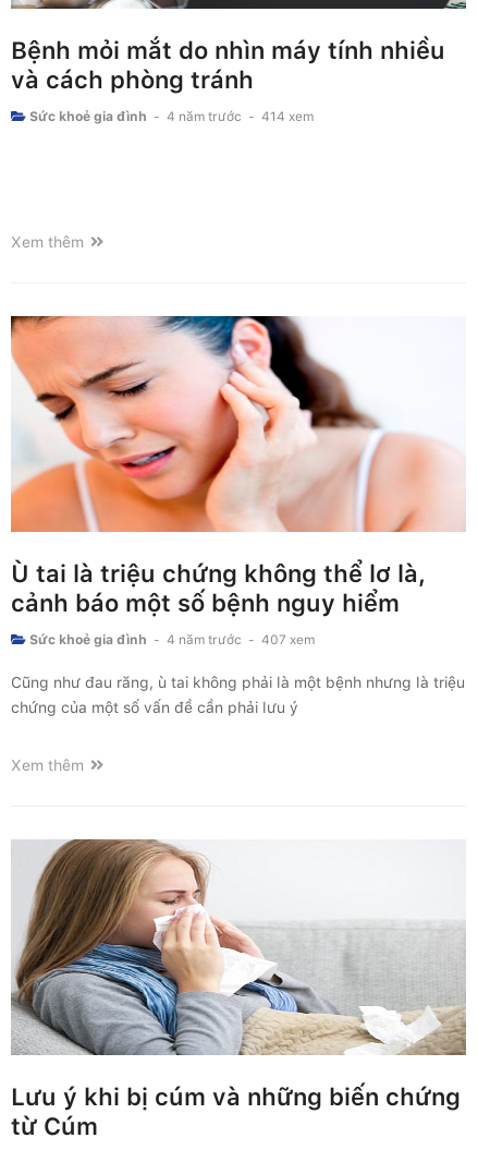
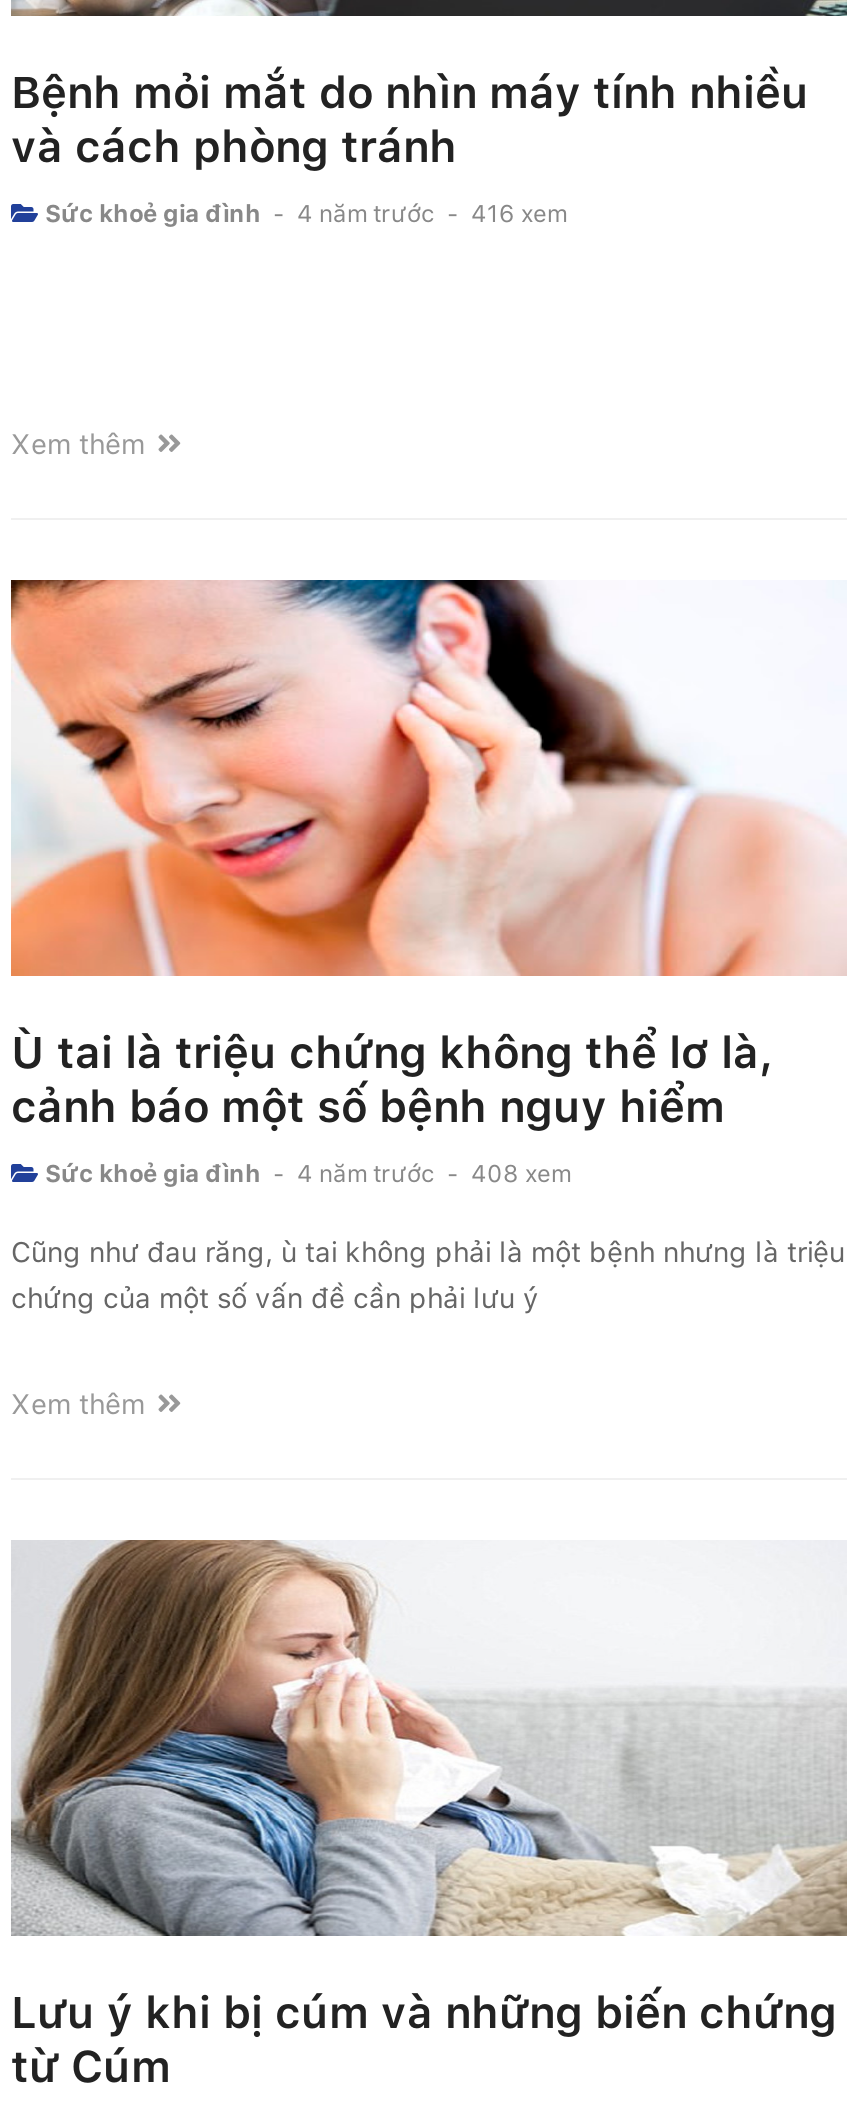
- Sức khoẻ gia đình - 4 năm trước - 414 xem
+ Sức khoẻ gia đình - 4 năm trước - 416 xem

- Sức khoẻ gia đình - 4 năm trước - 407 xem
+ Sức khoẻ gia đình - 4 năm trước - 408 xem
